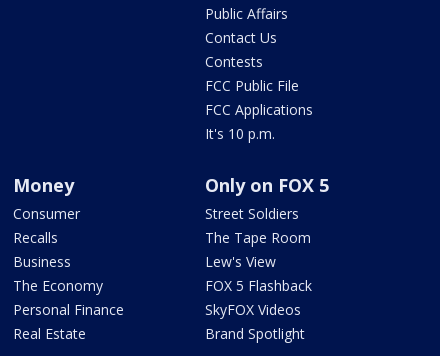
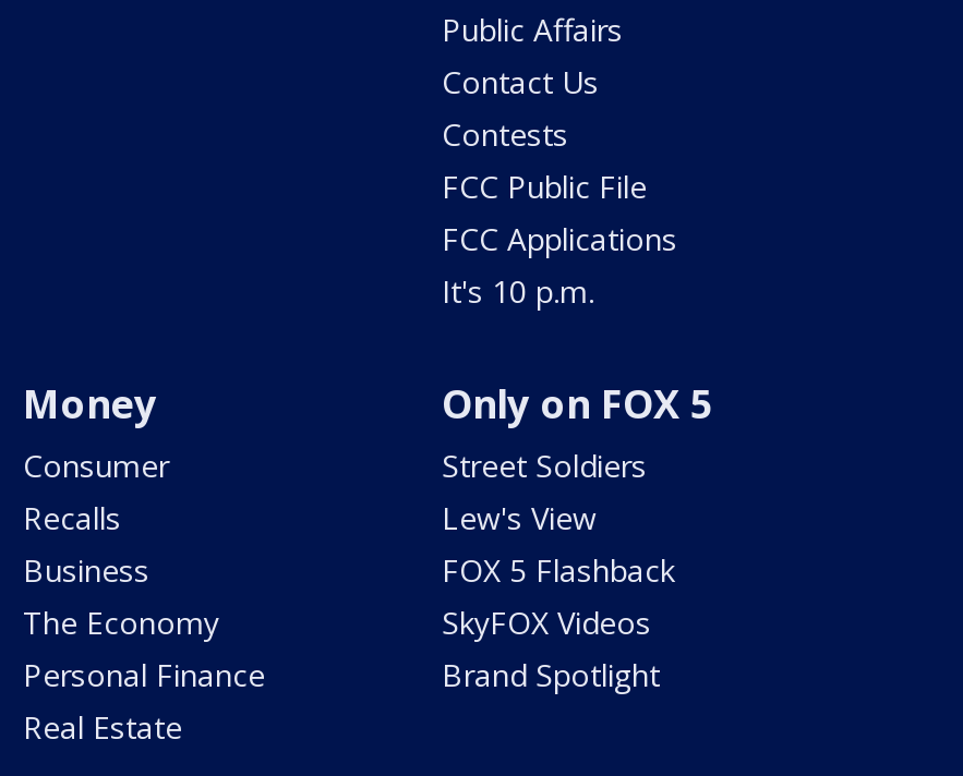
- The Tape Room

moved up: Lew's View | FOX 5 Flashback | SkyFOX Videos | Brand Spotlight
